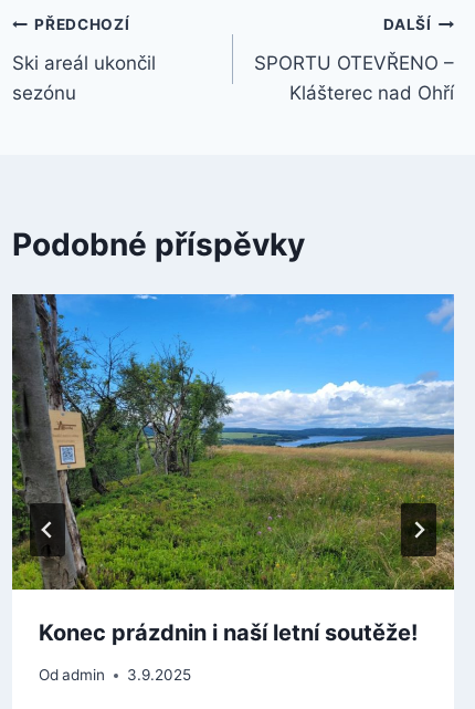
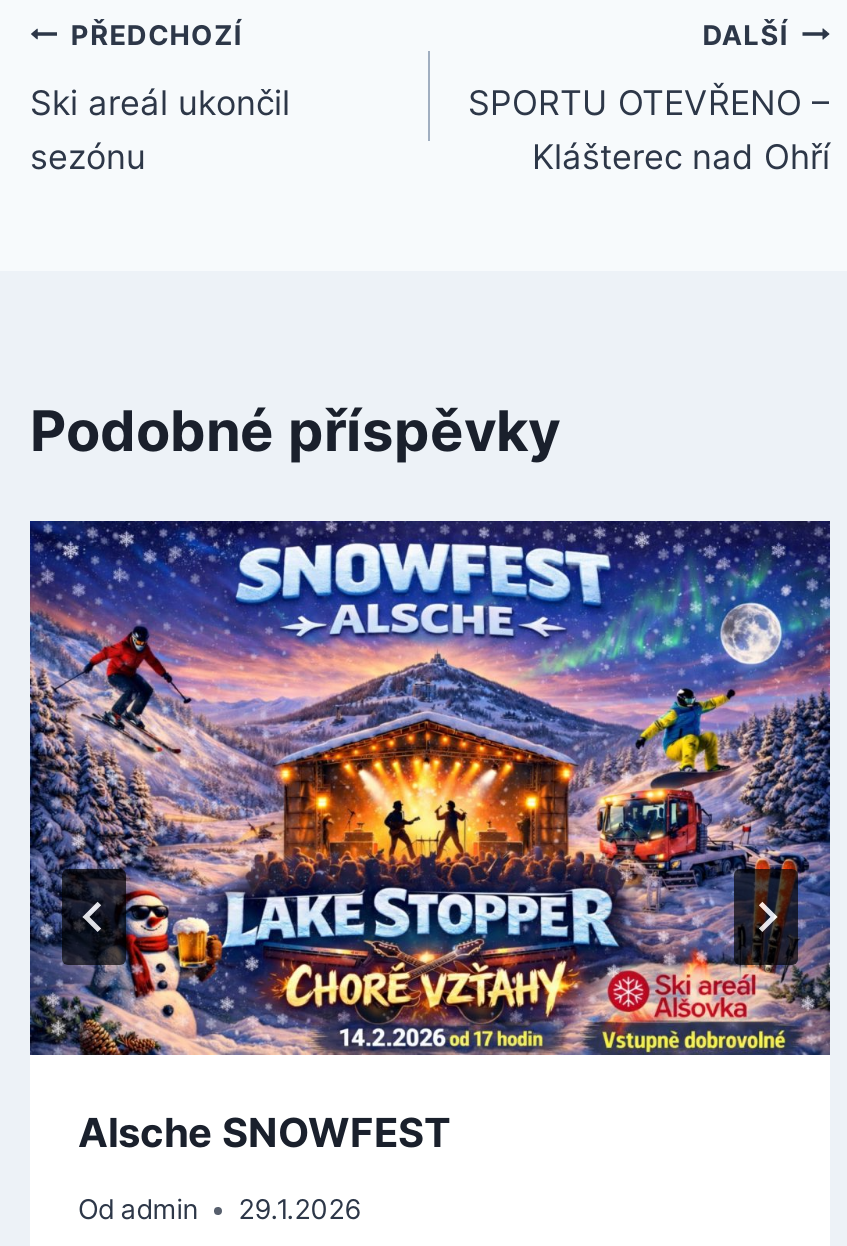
- [image]
- Konec prázdnin i naší letní soutěže!
+ [image]
+ Alsche SNOWFEST

- Od admin 3.9.2025
+ Od admin 29.1.2026
